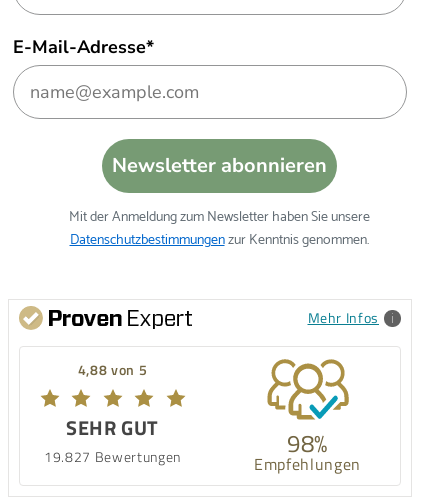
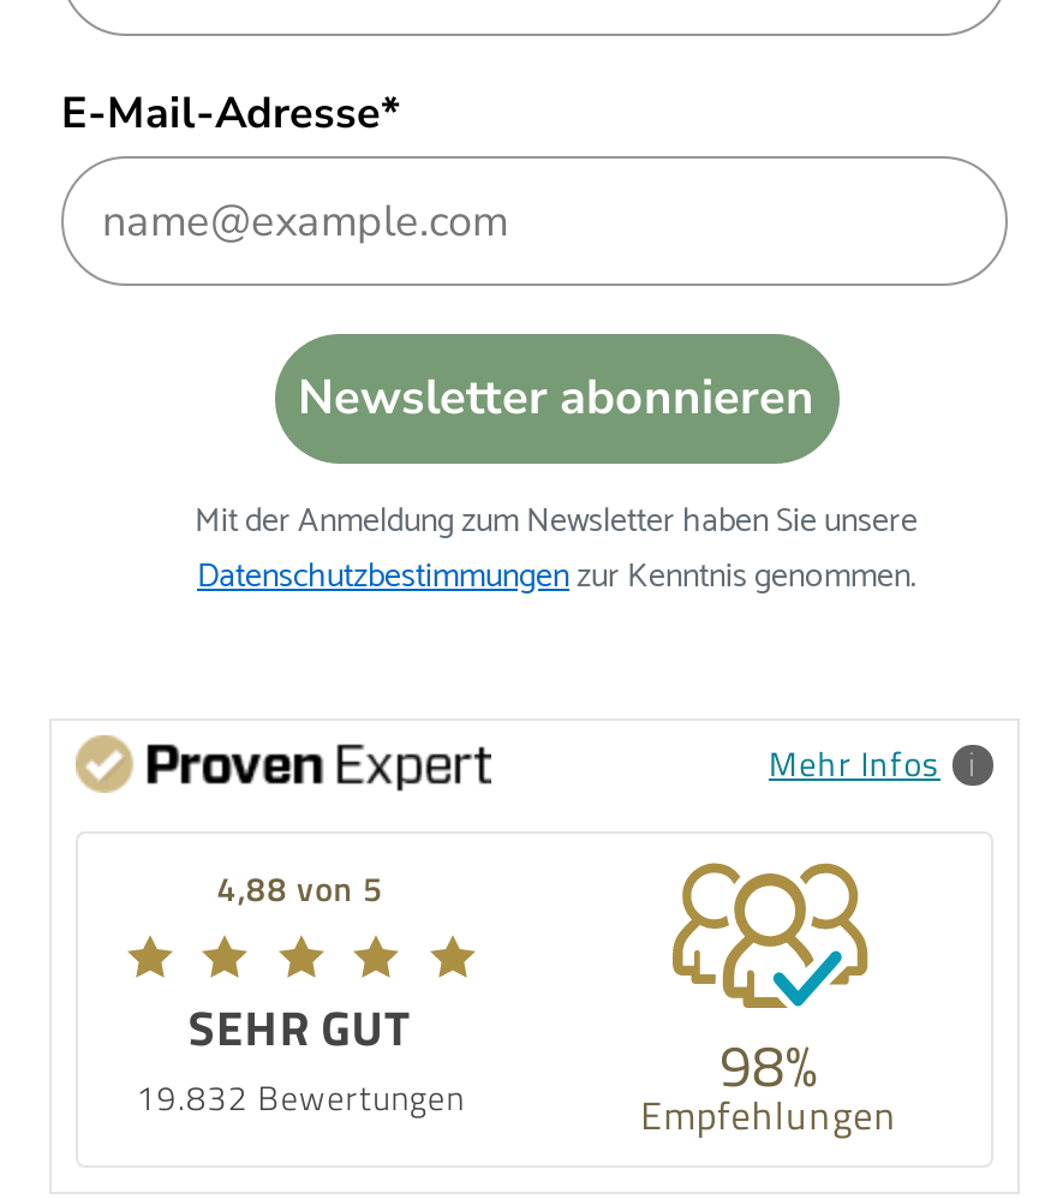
- 19.827 Bewertungen
+ 19.832 Bewertungen
